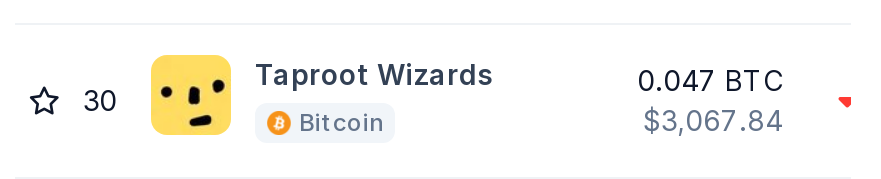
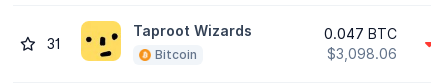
- 30
+ 31

- $3,067.84
+ $3,098.06
